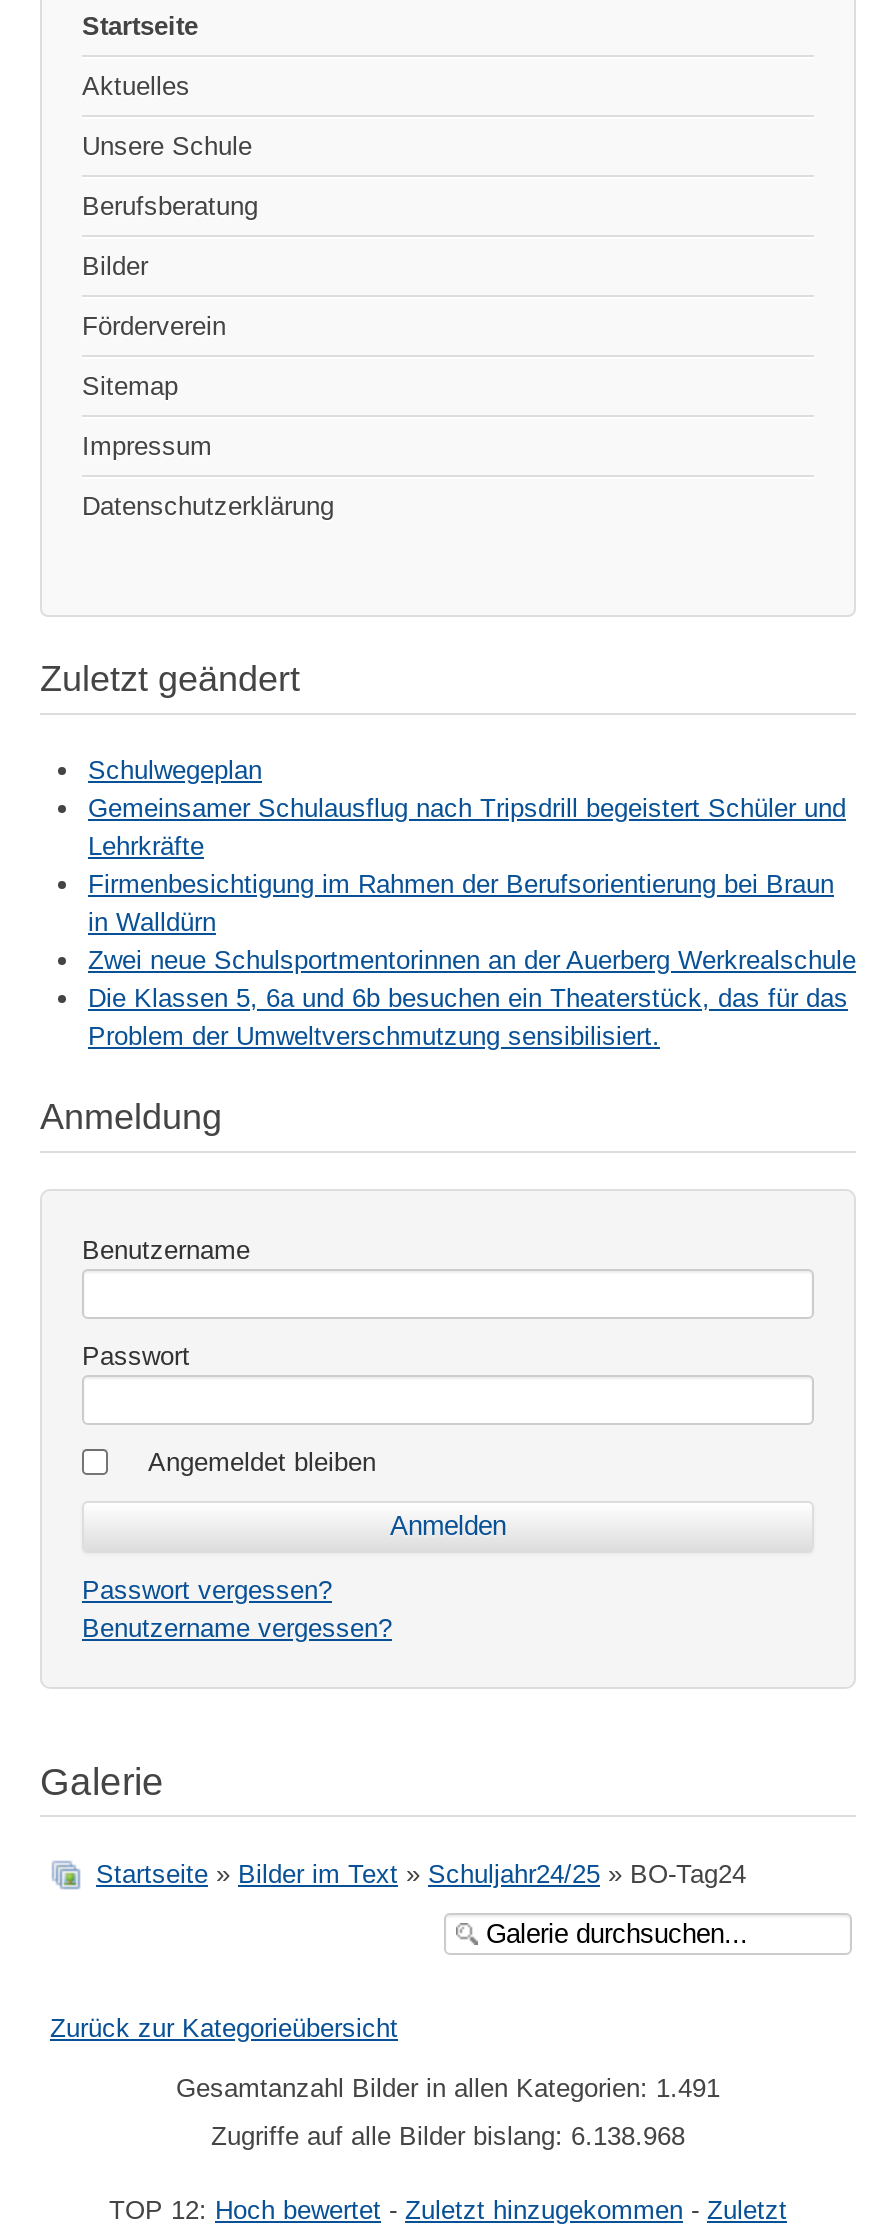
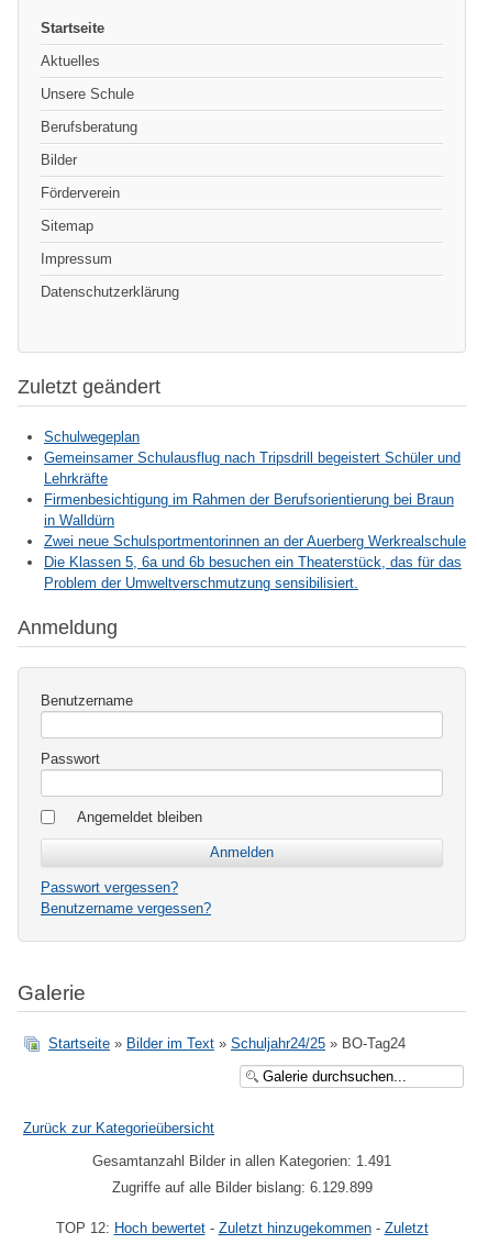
- Zugriffe auf alle Bilder bislang: 6.138.968
+ Zugriffe auf alle Bilder bislang: 6.129.899
